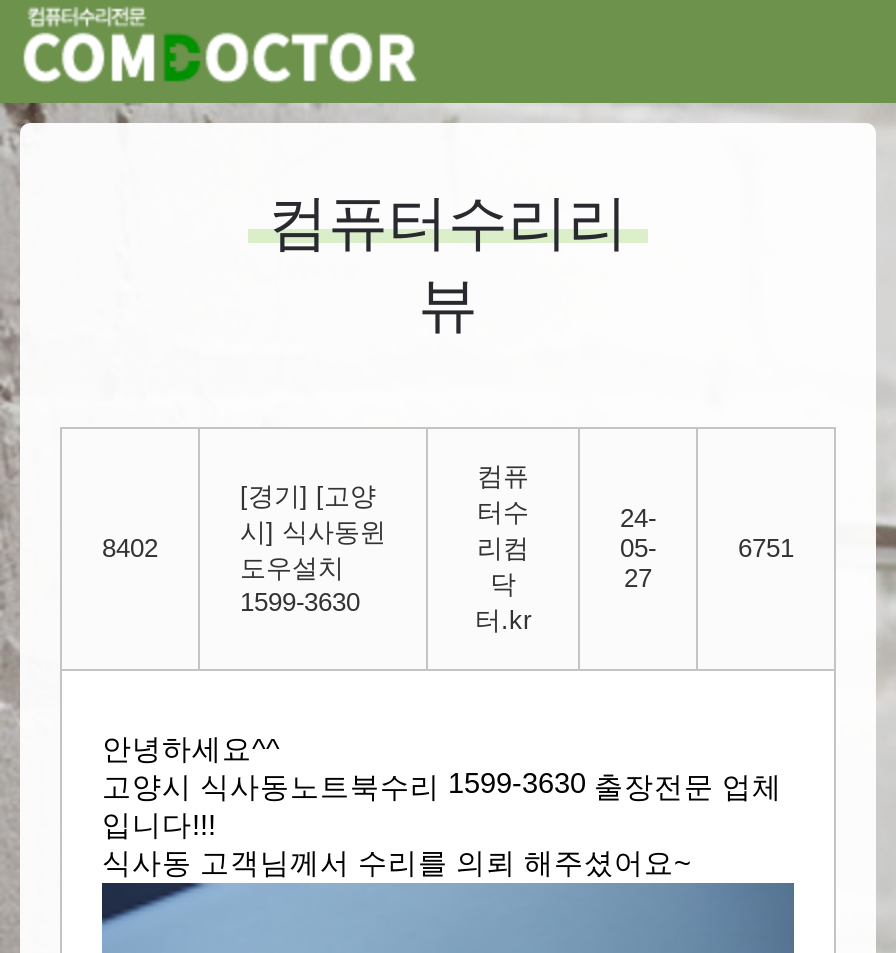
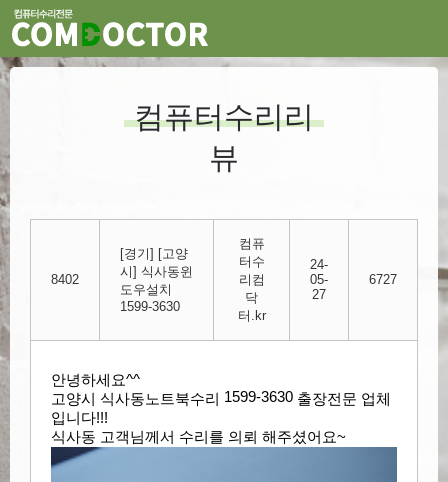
- 6751
+ 6727
